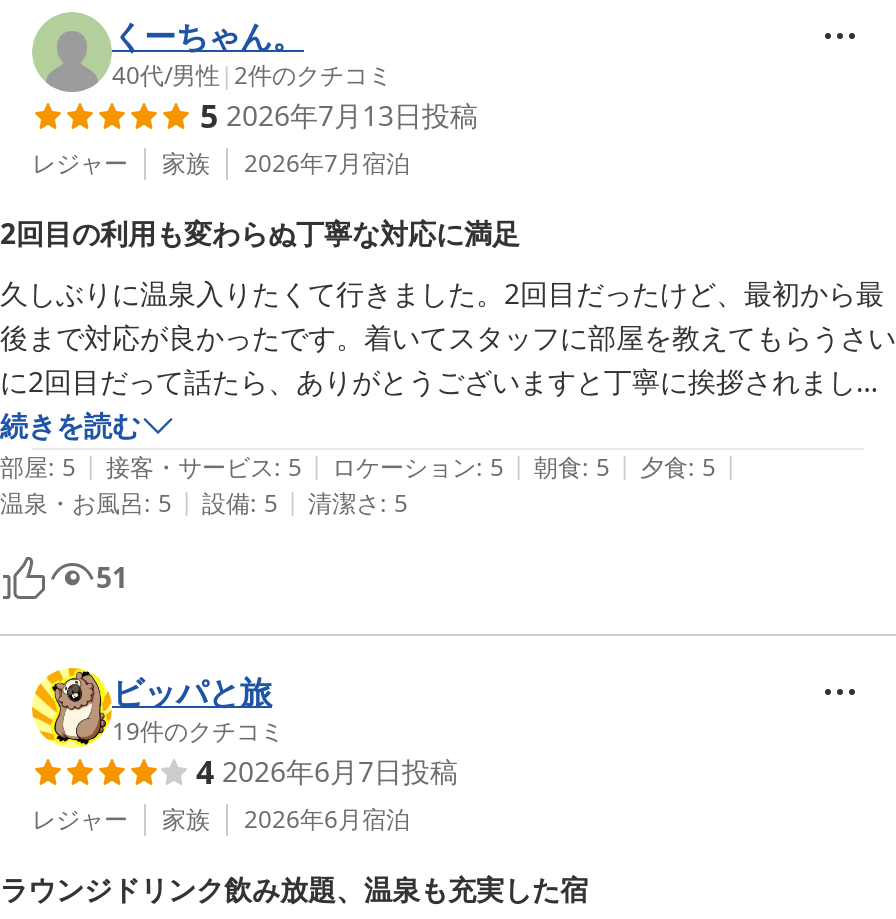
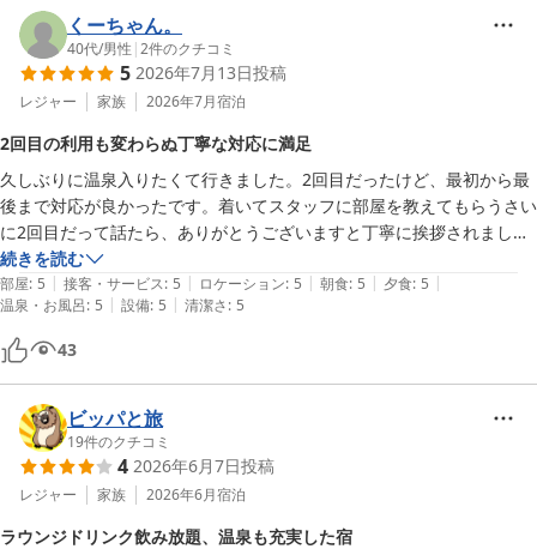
- 51
+ 43
